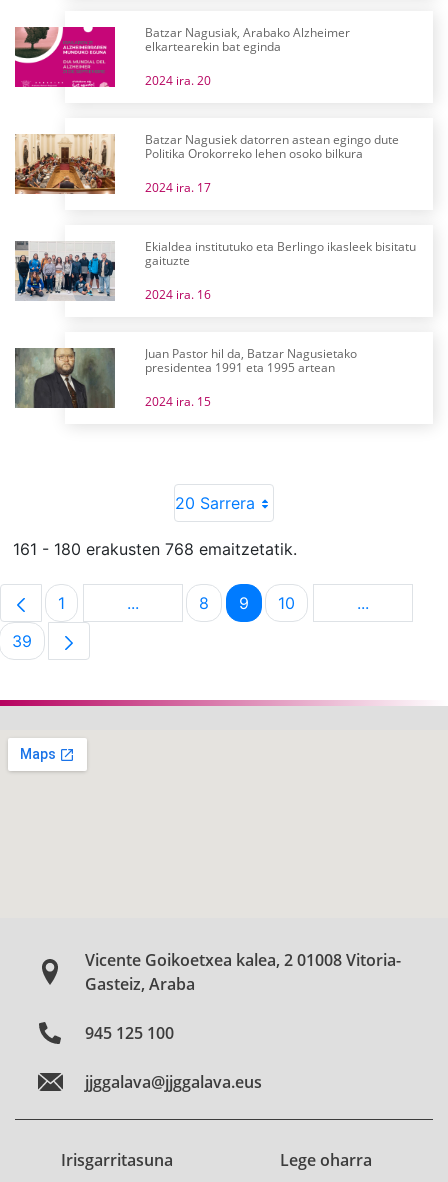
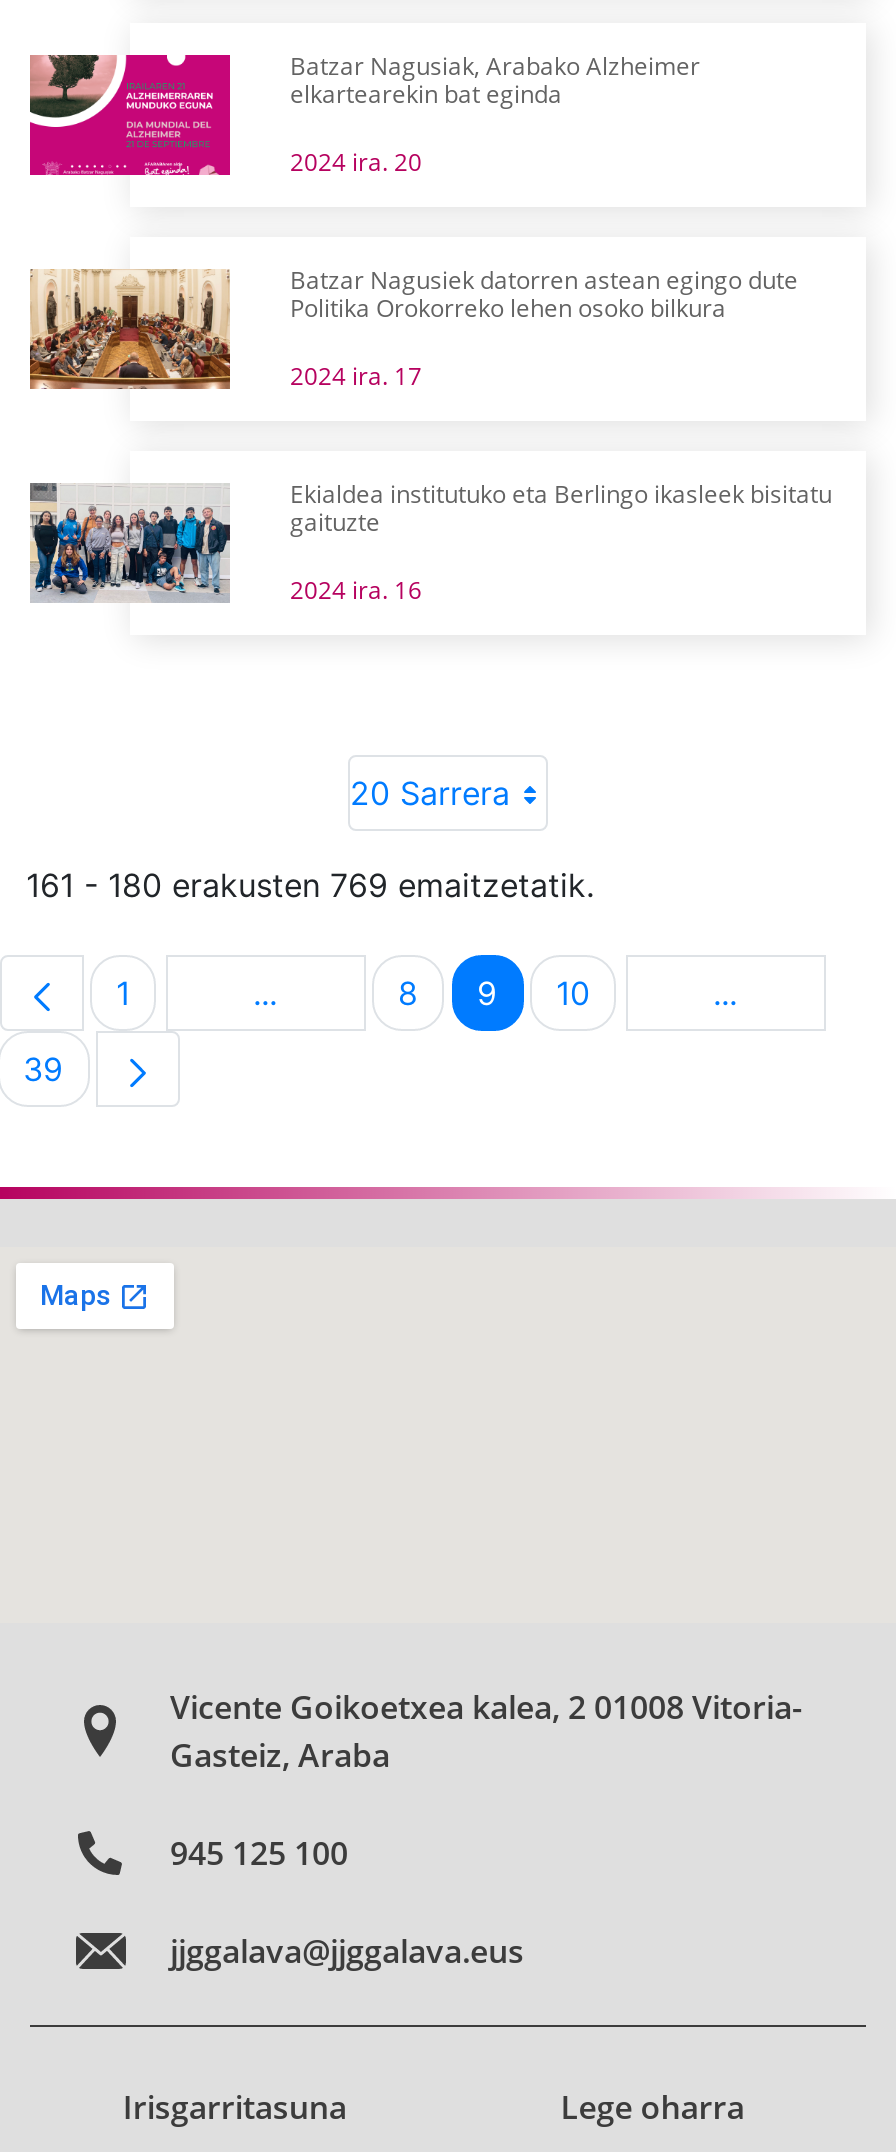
- [image]
- Juan Pastor hil da, Batzar Nagusietako
- presidentea 1991 eta 1995 artean
- 2024 ira. 15

- 161 - 180 erakusten 768 emaitzetatik.
+ 161 - 180 erakusten 769 emaitzetatik.
